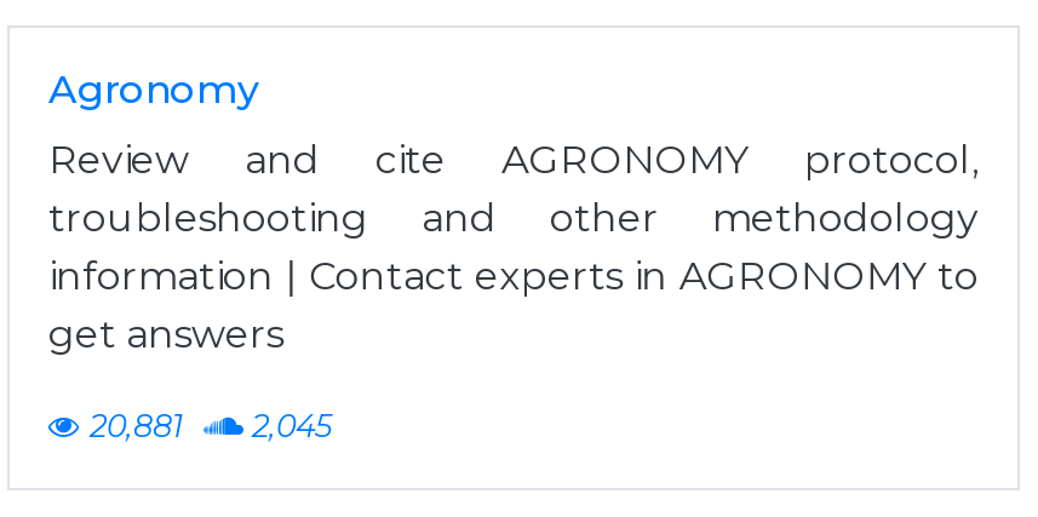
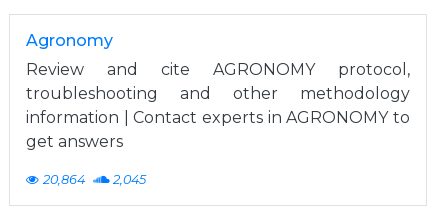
- 20,881 2,045
+ 20,864 2,045
